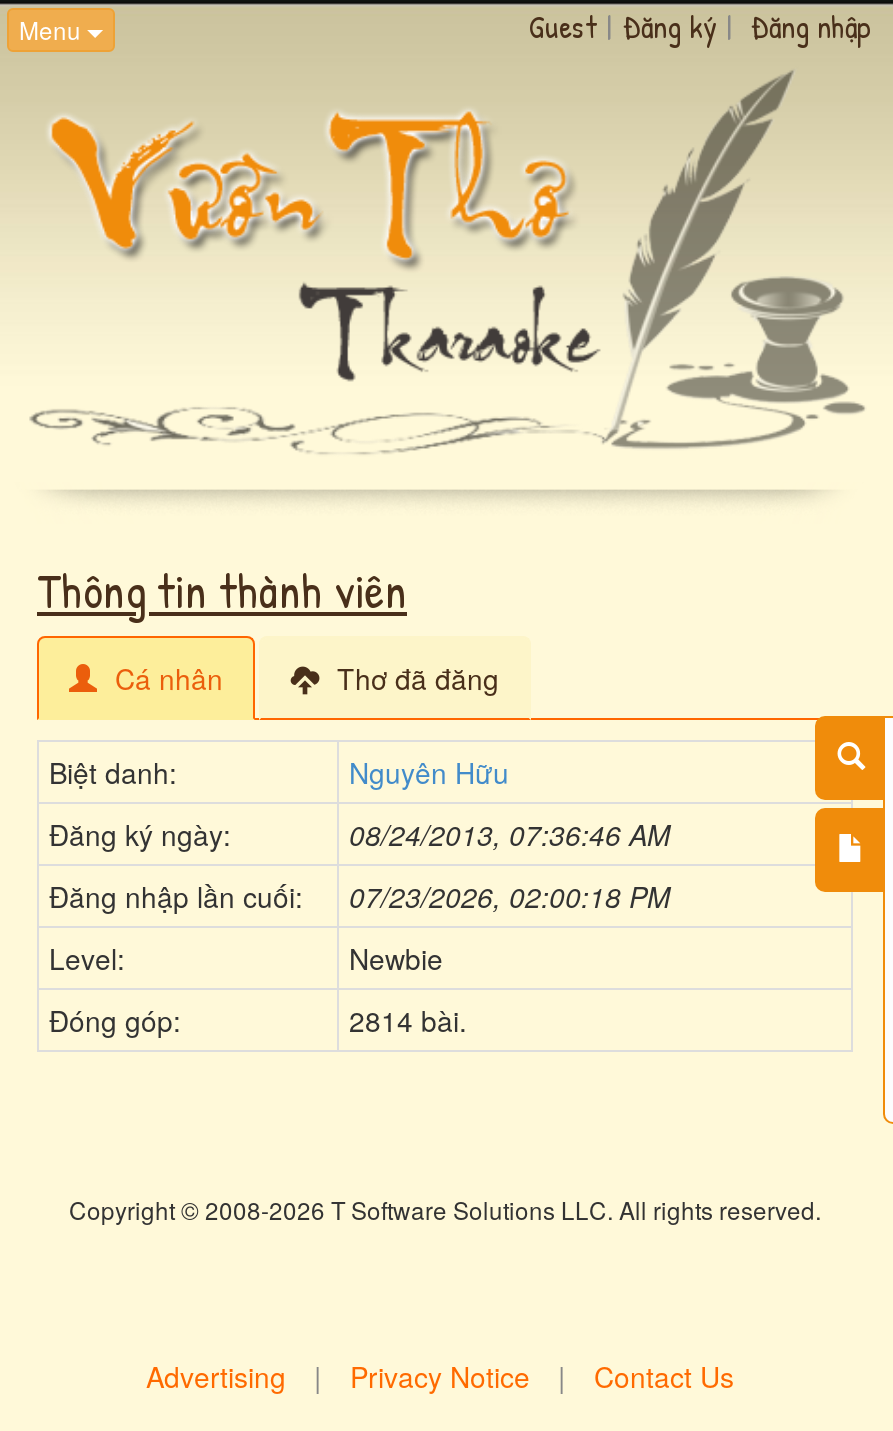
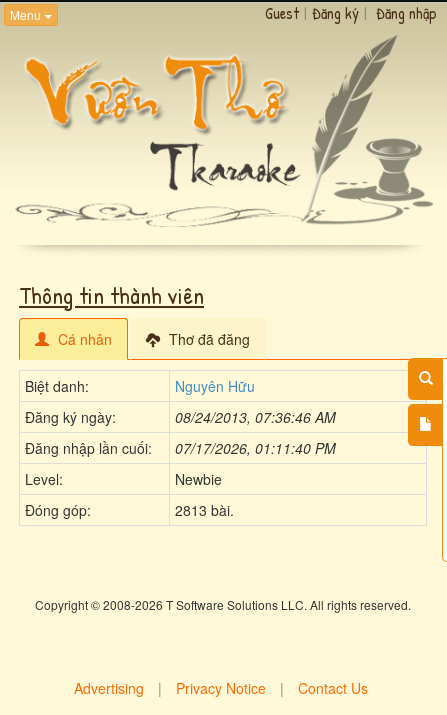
- Đăng nhập lần cuối: 07/23/2026, 02:00:18 PM
+ Đăng nhập lần cuối: 07/17/2026, 01:11:40 PM

- 2814 bài.
+ 2813 bài.
